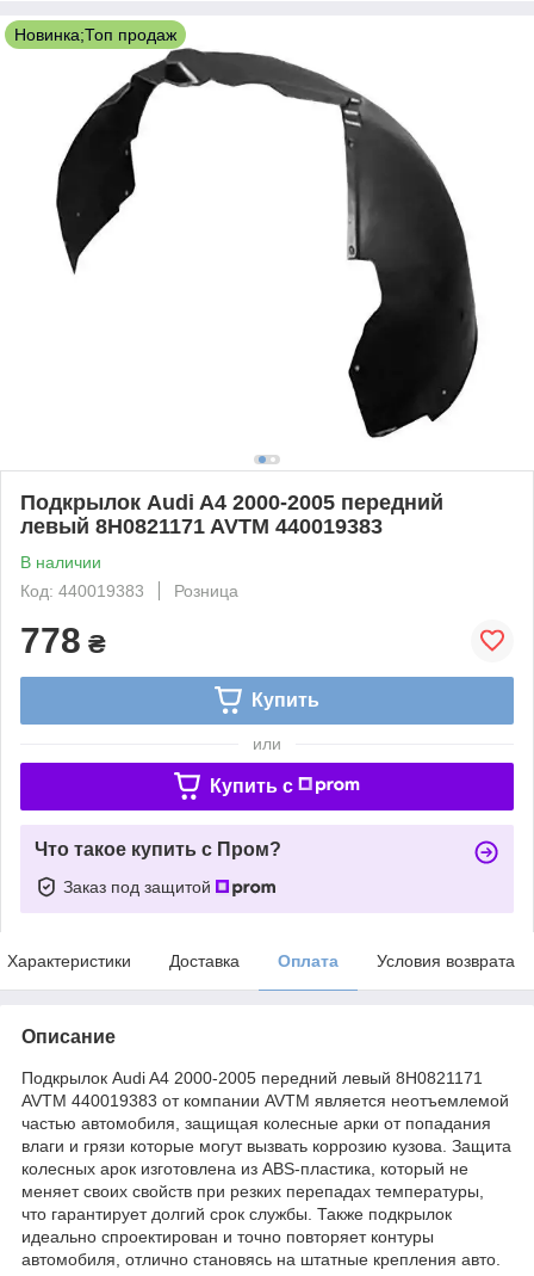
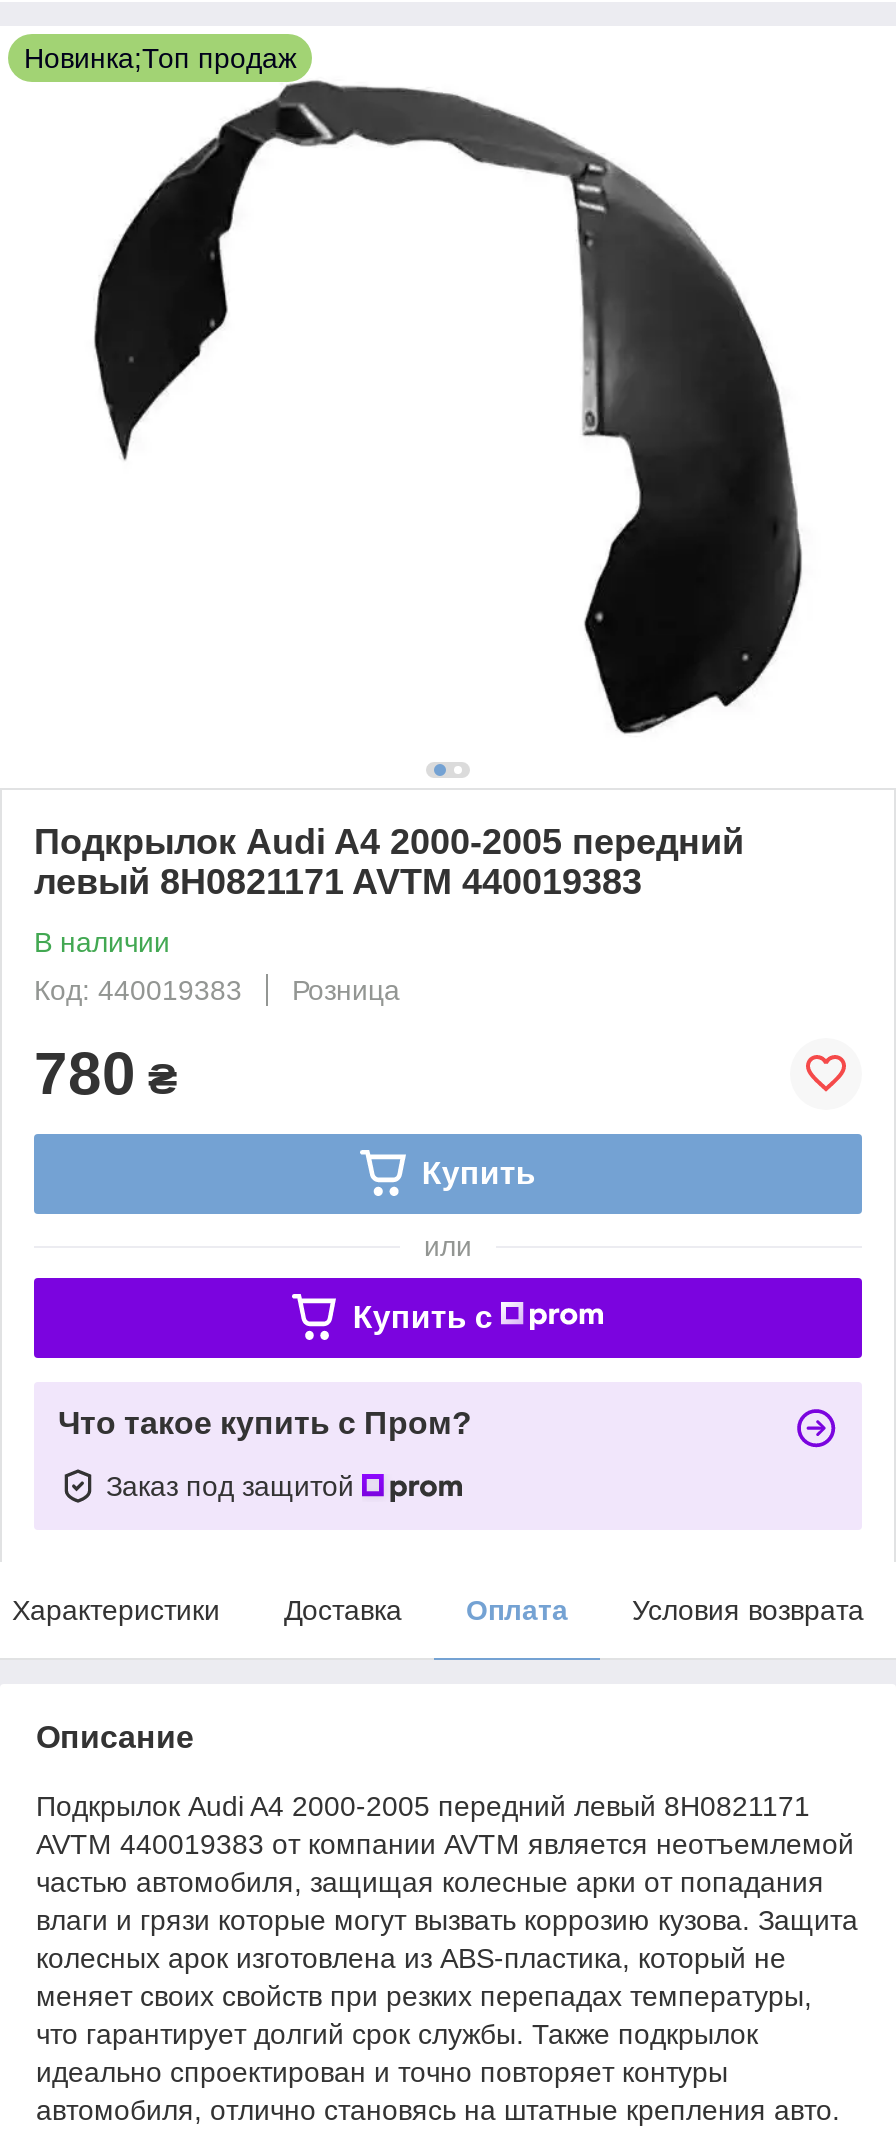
- 778 ₴
+ 780 ₴
